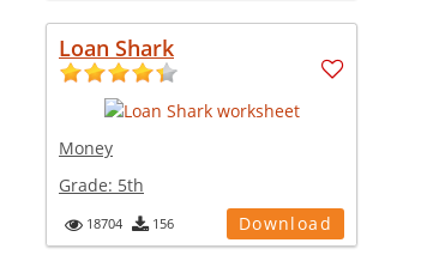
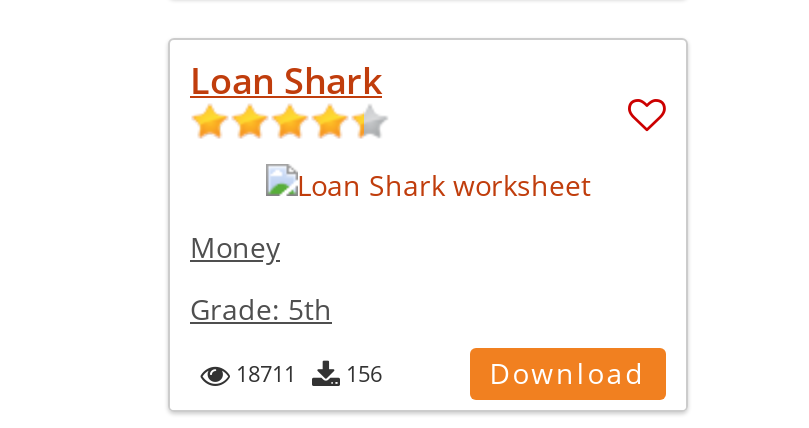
- 18704 156
+ 18711 156
